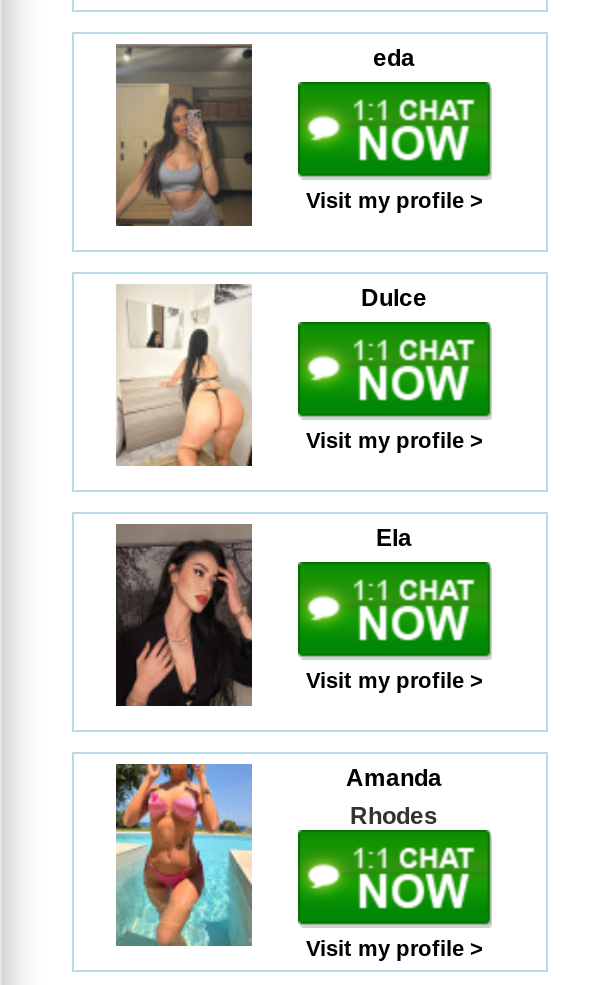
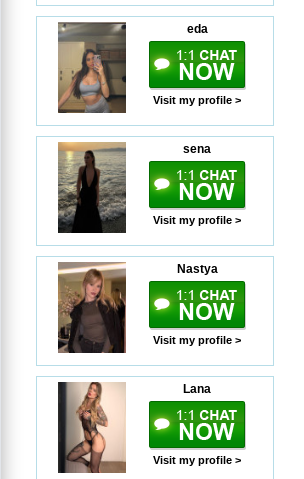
- [image]
+ [image]

- Dulce
+ sena

- [image]
+ [image]

- Ela
+ Nastya

- [image]
+ [image]

- Amanda
- Rhodes
+ Lana
